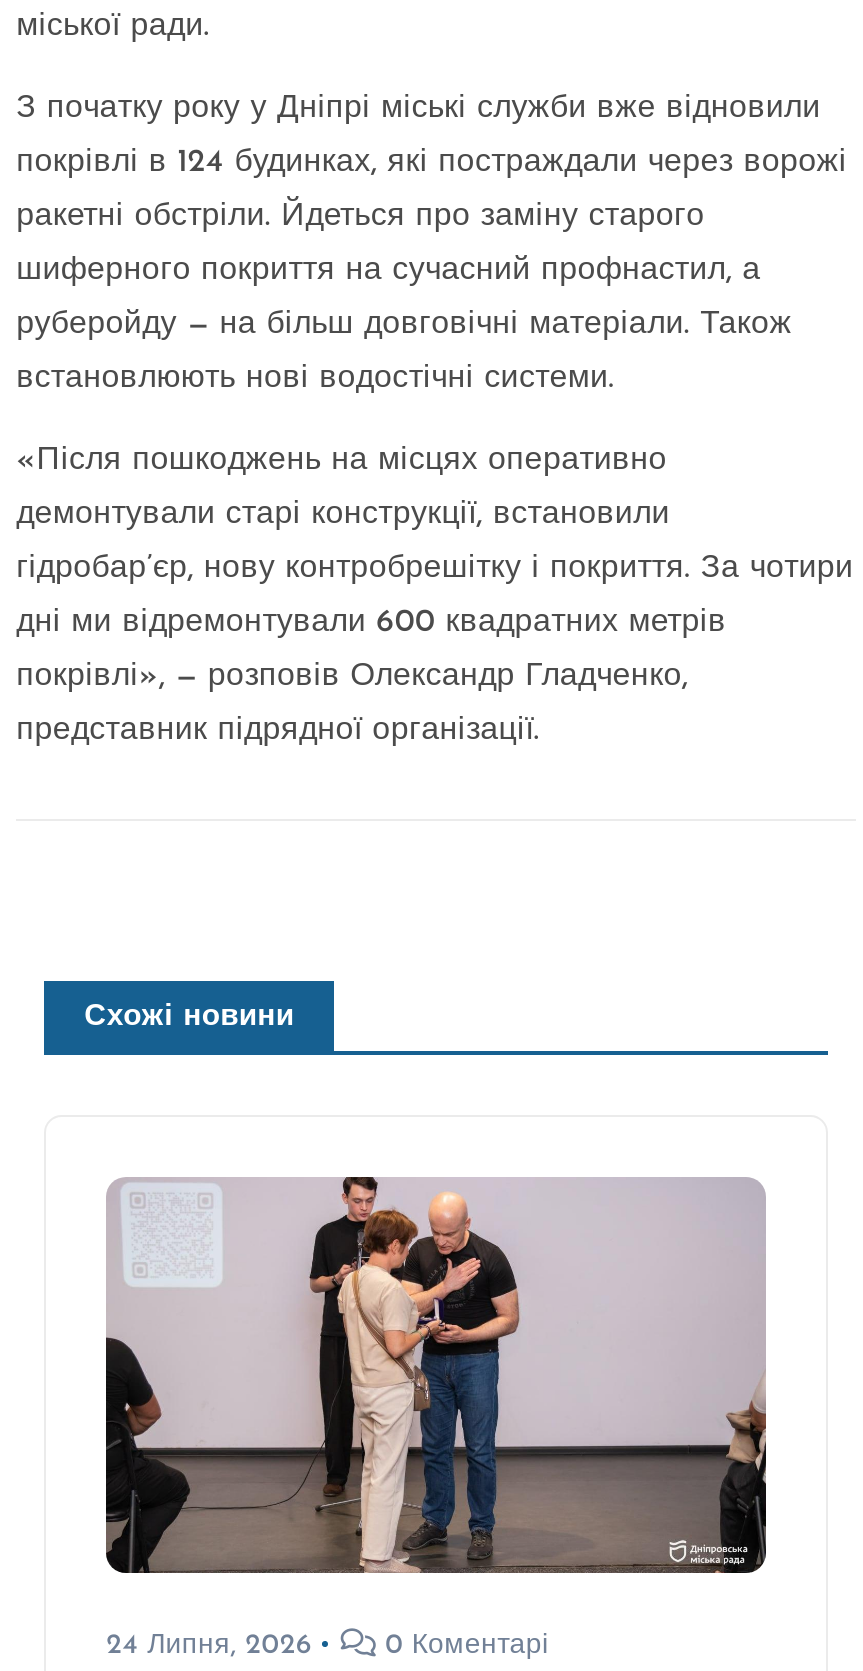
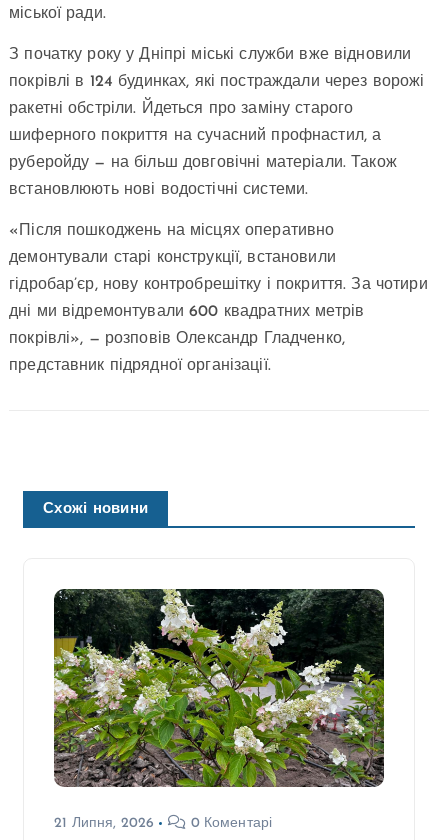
- [image]
- 24 Липня, 2026
+ [image]
+ 21 Липня, 2026
